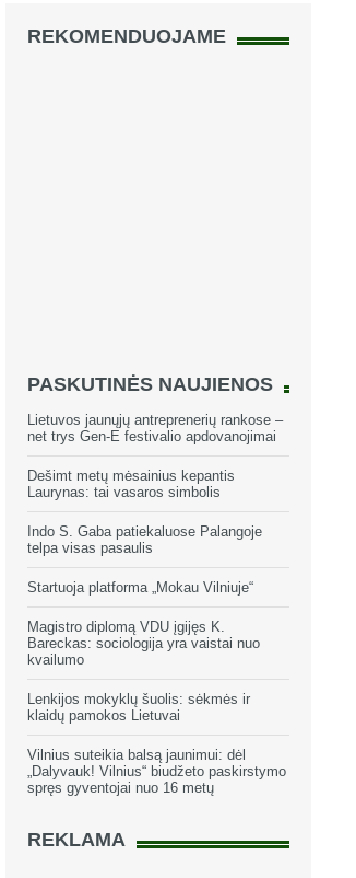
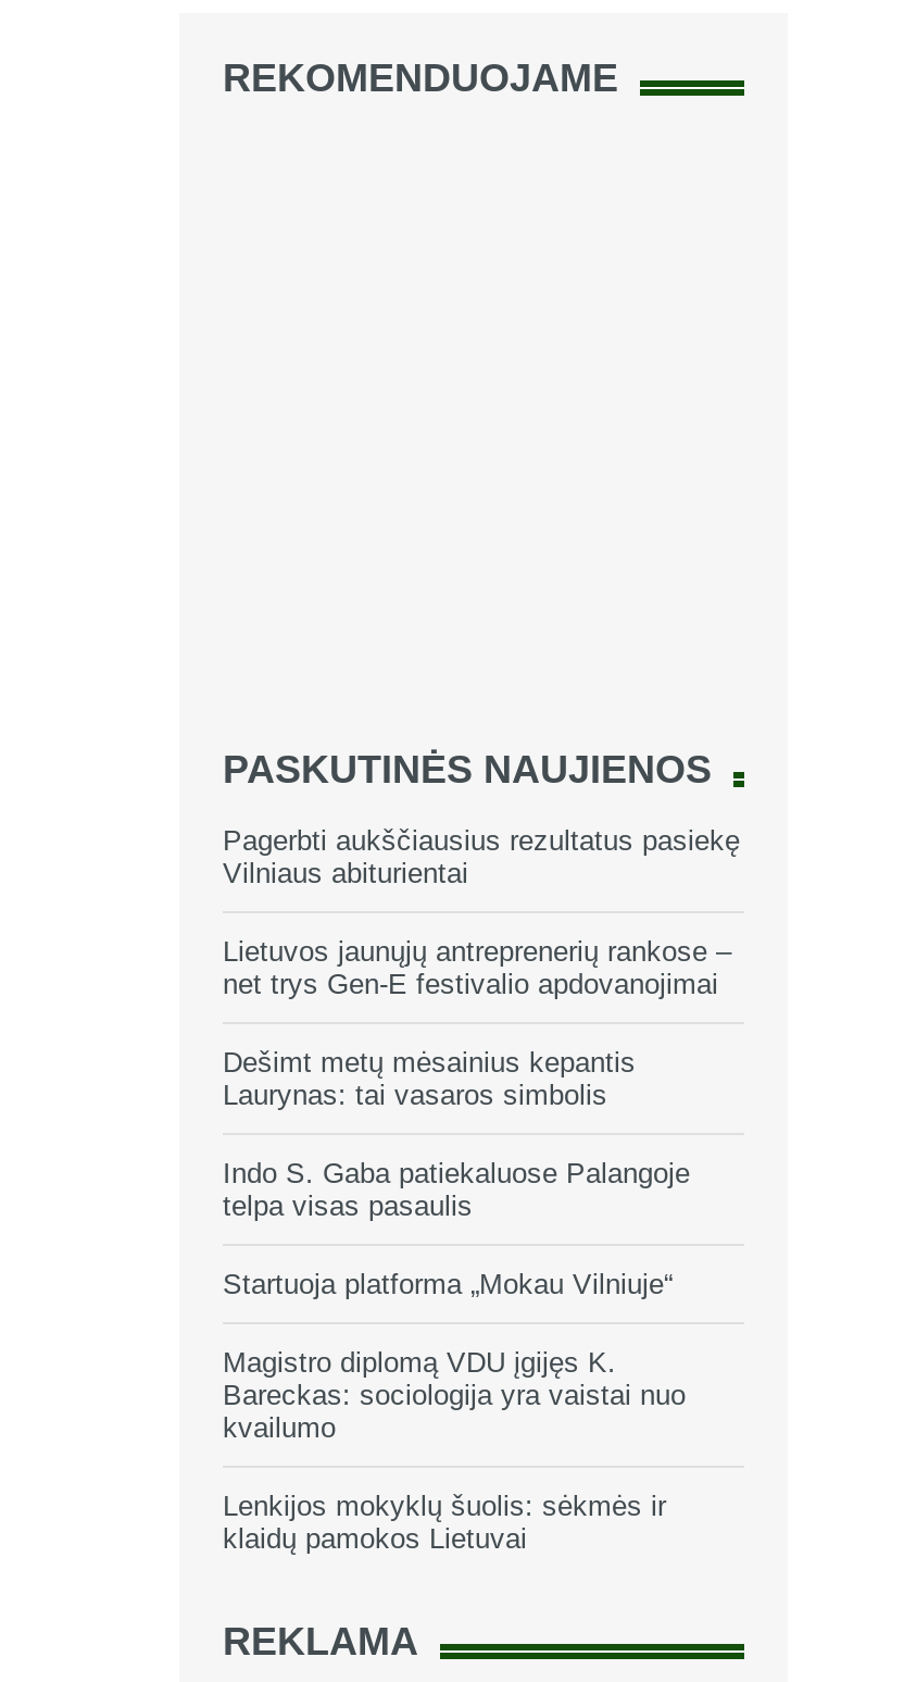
+ Pagerbti aukščiausius rezultatus pasiekę
+ Vilniaus abiturientai

moved down: Lietuvos jaunųjų antreprenerių rankose – | net trys Gen-E festivalio apdovanojimai | Dešimt metų mėsainius kepantis | ... | Lenkijos mokyklų šuolis: sėkmės ir | klaidų pamokos Lietuvai

- Vilnius suteikia balsą jaunimui: dėl
- „Dalyvauk! Vilnius“ biudžeto paskirstymo
- spręs gyventojai nuo 16 metų
